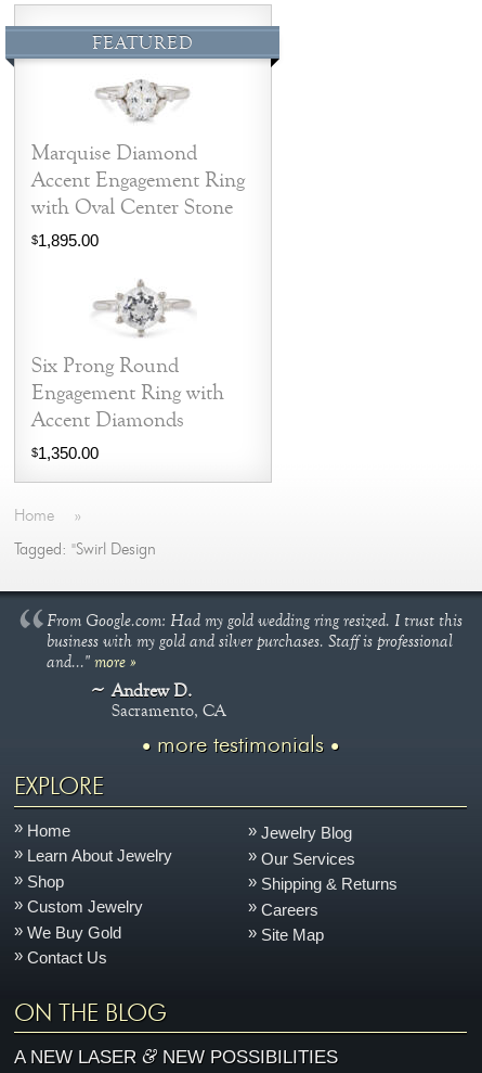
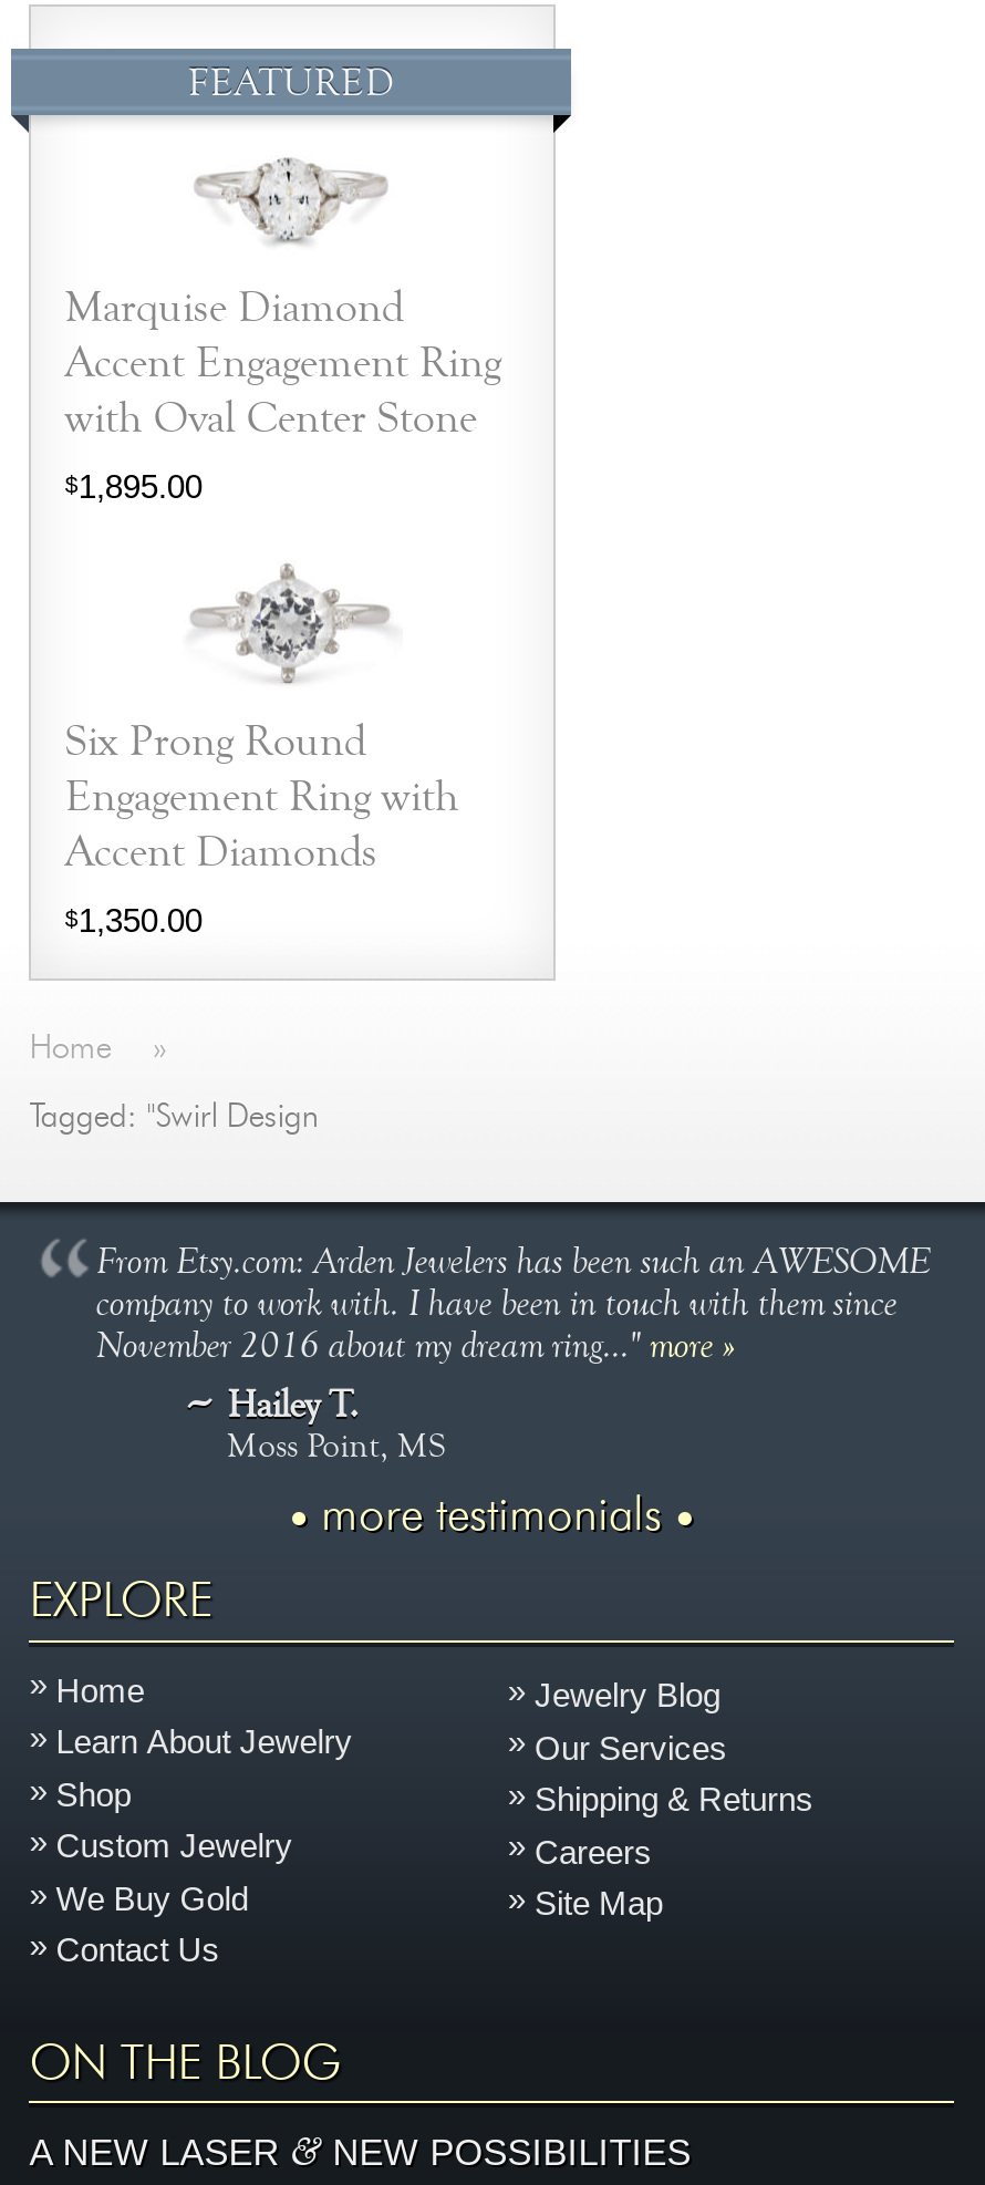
- From Google.com: Had my gold wedding ring resized. I trust this
- business with my gold and silver purchases. Staff is professional
- and..." more »
- Andrew D.
- Sacramento, CA
+ From Etsy.com: Arden Jewelers has been such an AWESOME
+ company to work with. I have been in touch with them since
+ November 2016 about my dream ring..." more »
+ Hailey T.
+ Moss Point, MS
